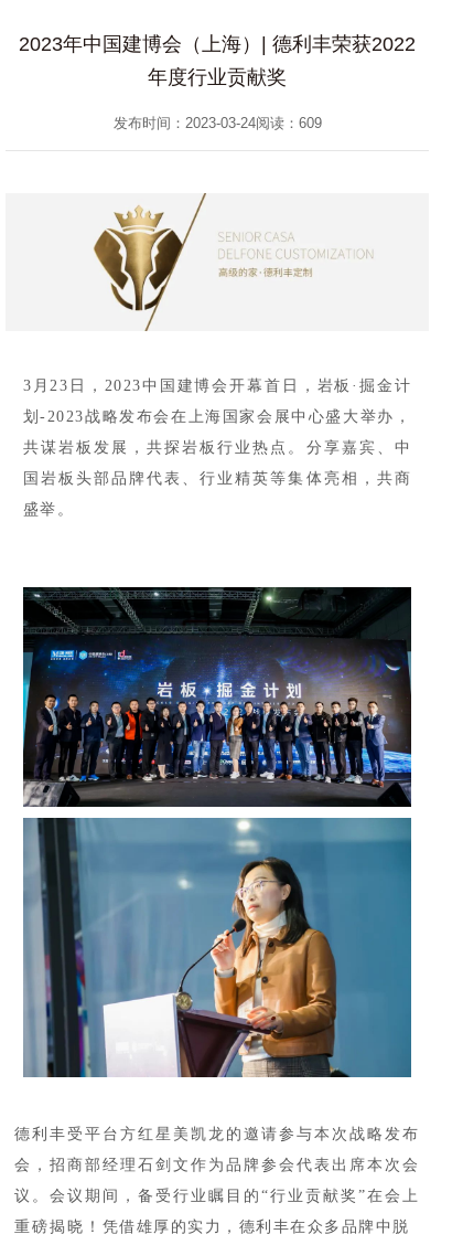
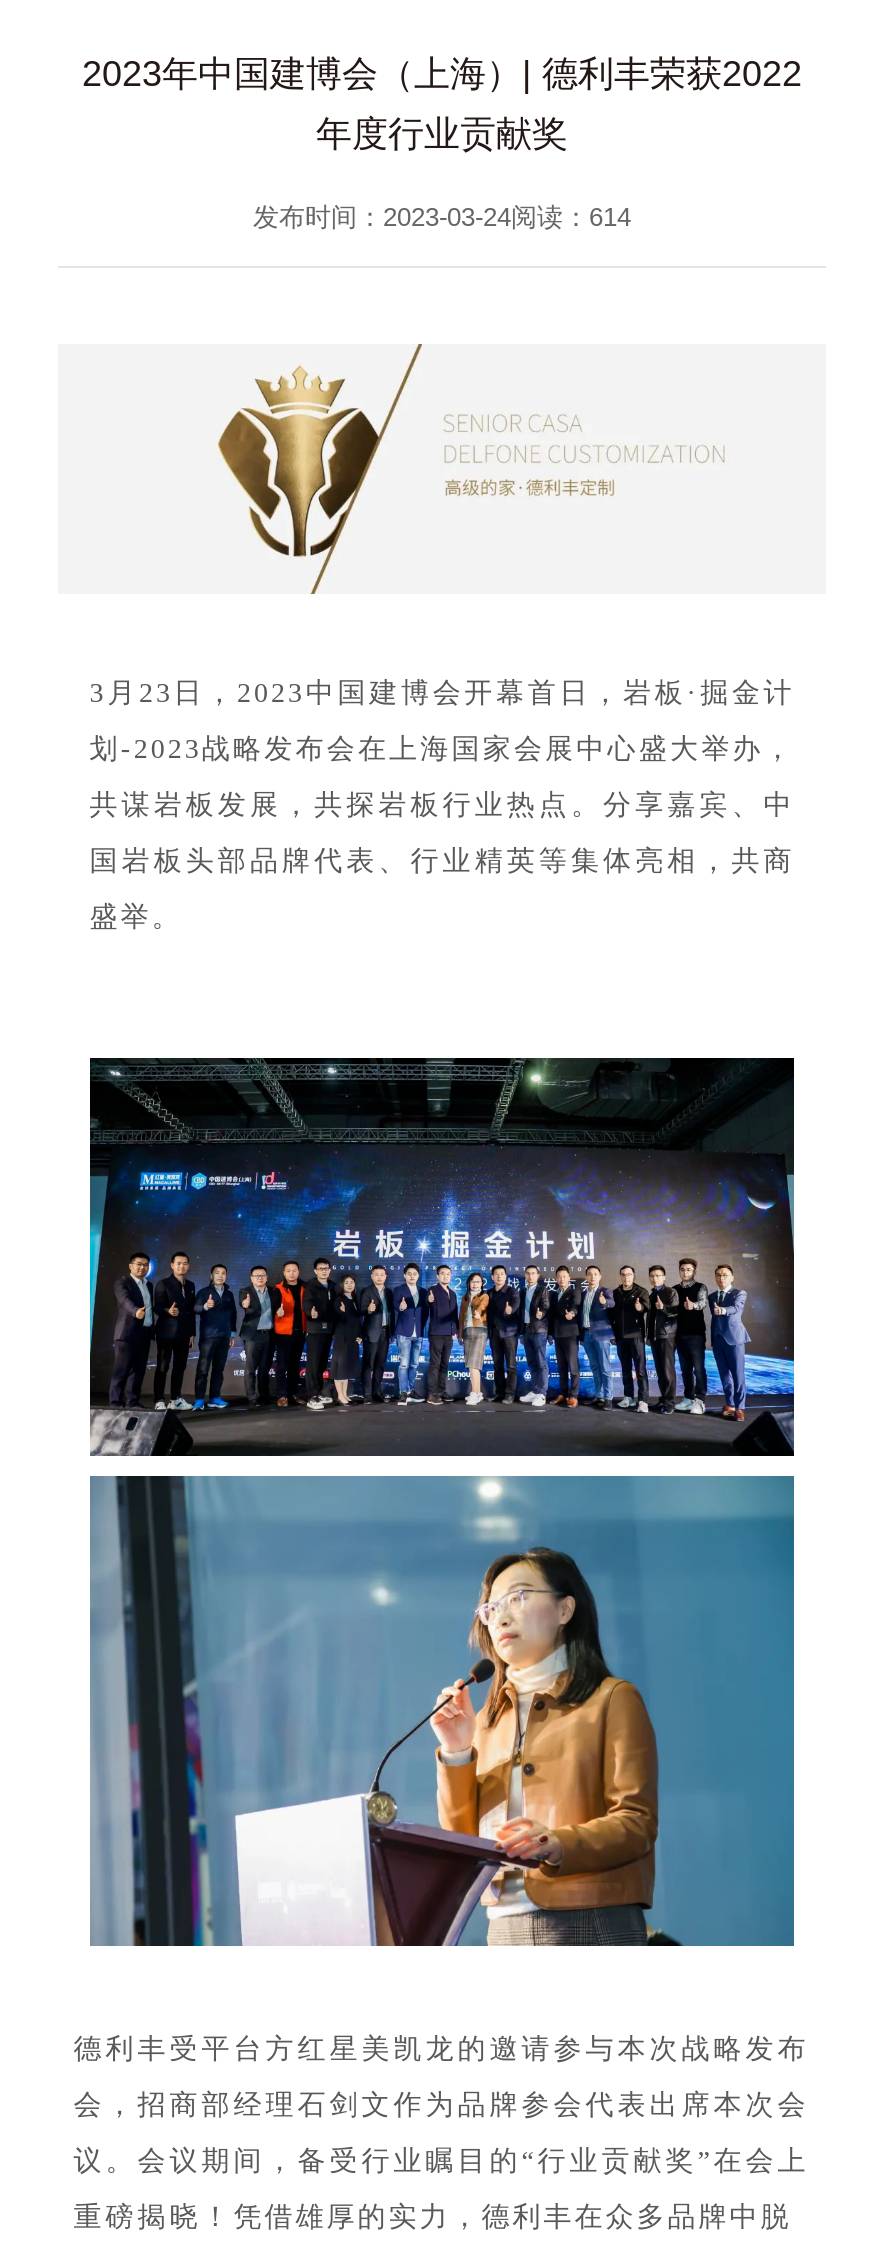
- 发布时间：2023-03-24阅读：609
+ 发布时间：2023-03-24阅读：614
